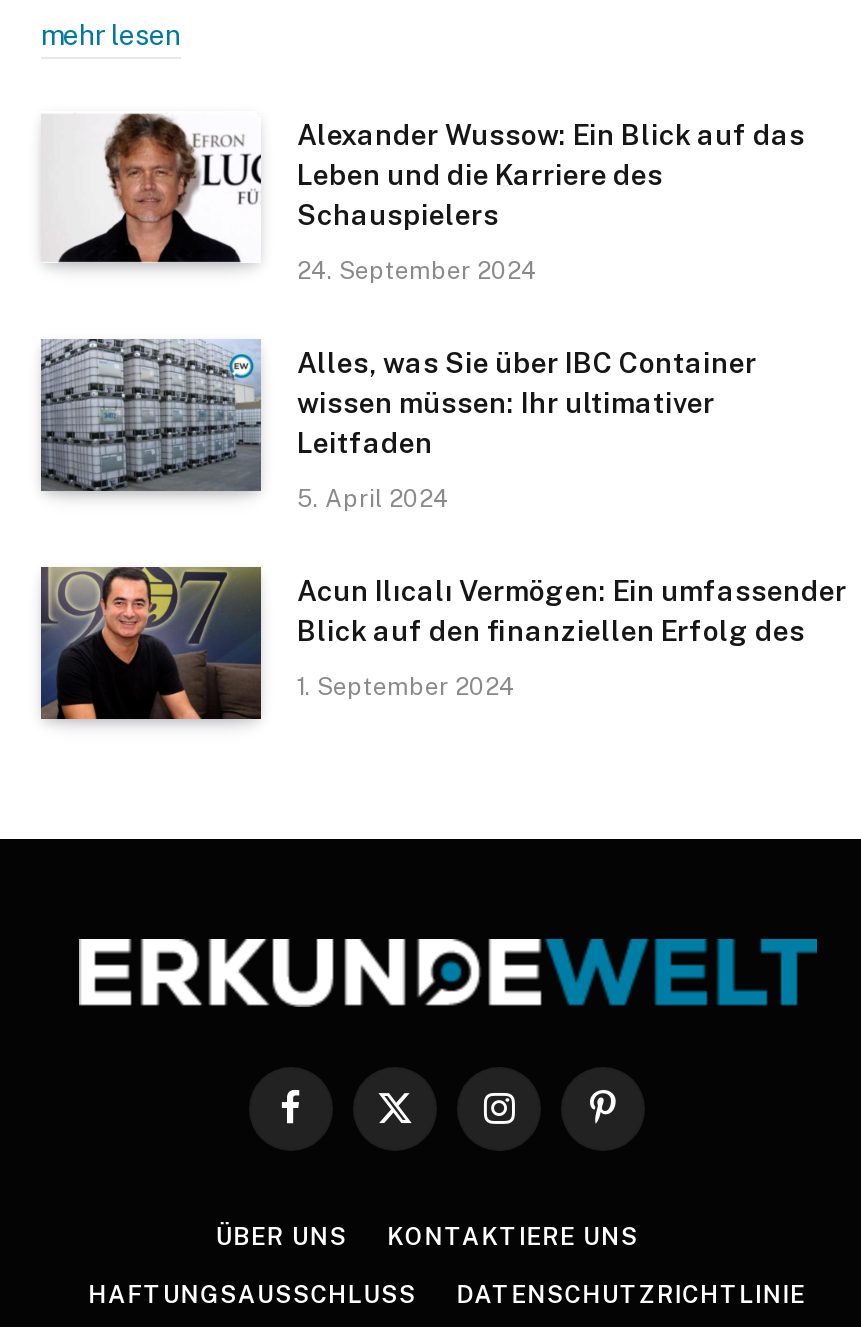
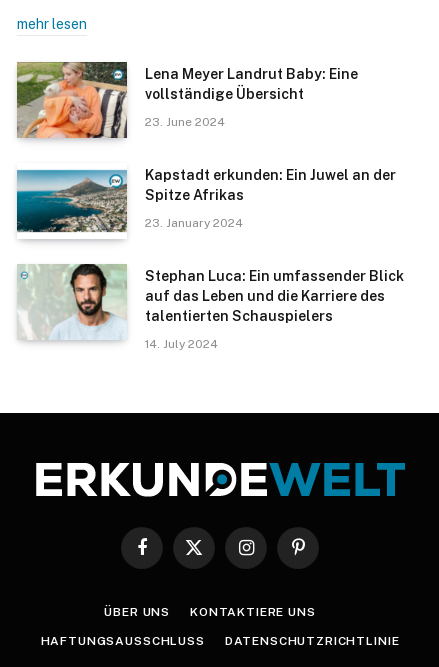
- [image]
- Alexander Wussow: Ein Blick auf das
- Leben und die Karriere des
- Schauspielers
+ [image]
+ Lena Meyer Landrut Baby: Eine
+ vollständige Übersicht

- 24. September 2024
+ 23. June 2024

- [image]
- Alles, was Sie über IBC Container
- wissen müssen: Ihr ultimativer
- Leitfaden
+ [image]
+ Kapstadt erkunden: Ein Juwel an der
+ Spitze Afrikas

- 5. April 2024
+ 23. January 2024

- [image]
- Acun Ilıcalı Vermögen: Ein umfassender
- Blick auf den finanziellen Erfolg des
+ [image]
+ Stephan Luca: Ein umfassender Blick
+ auf das Leben und die Karriere des
+ talentierten Schauspielers

- 1. September 2024
+ 14. July 2024
